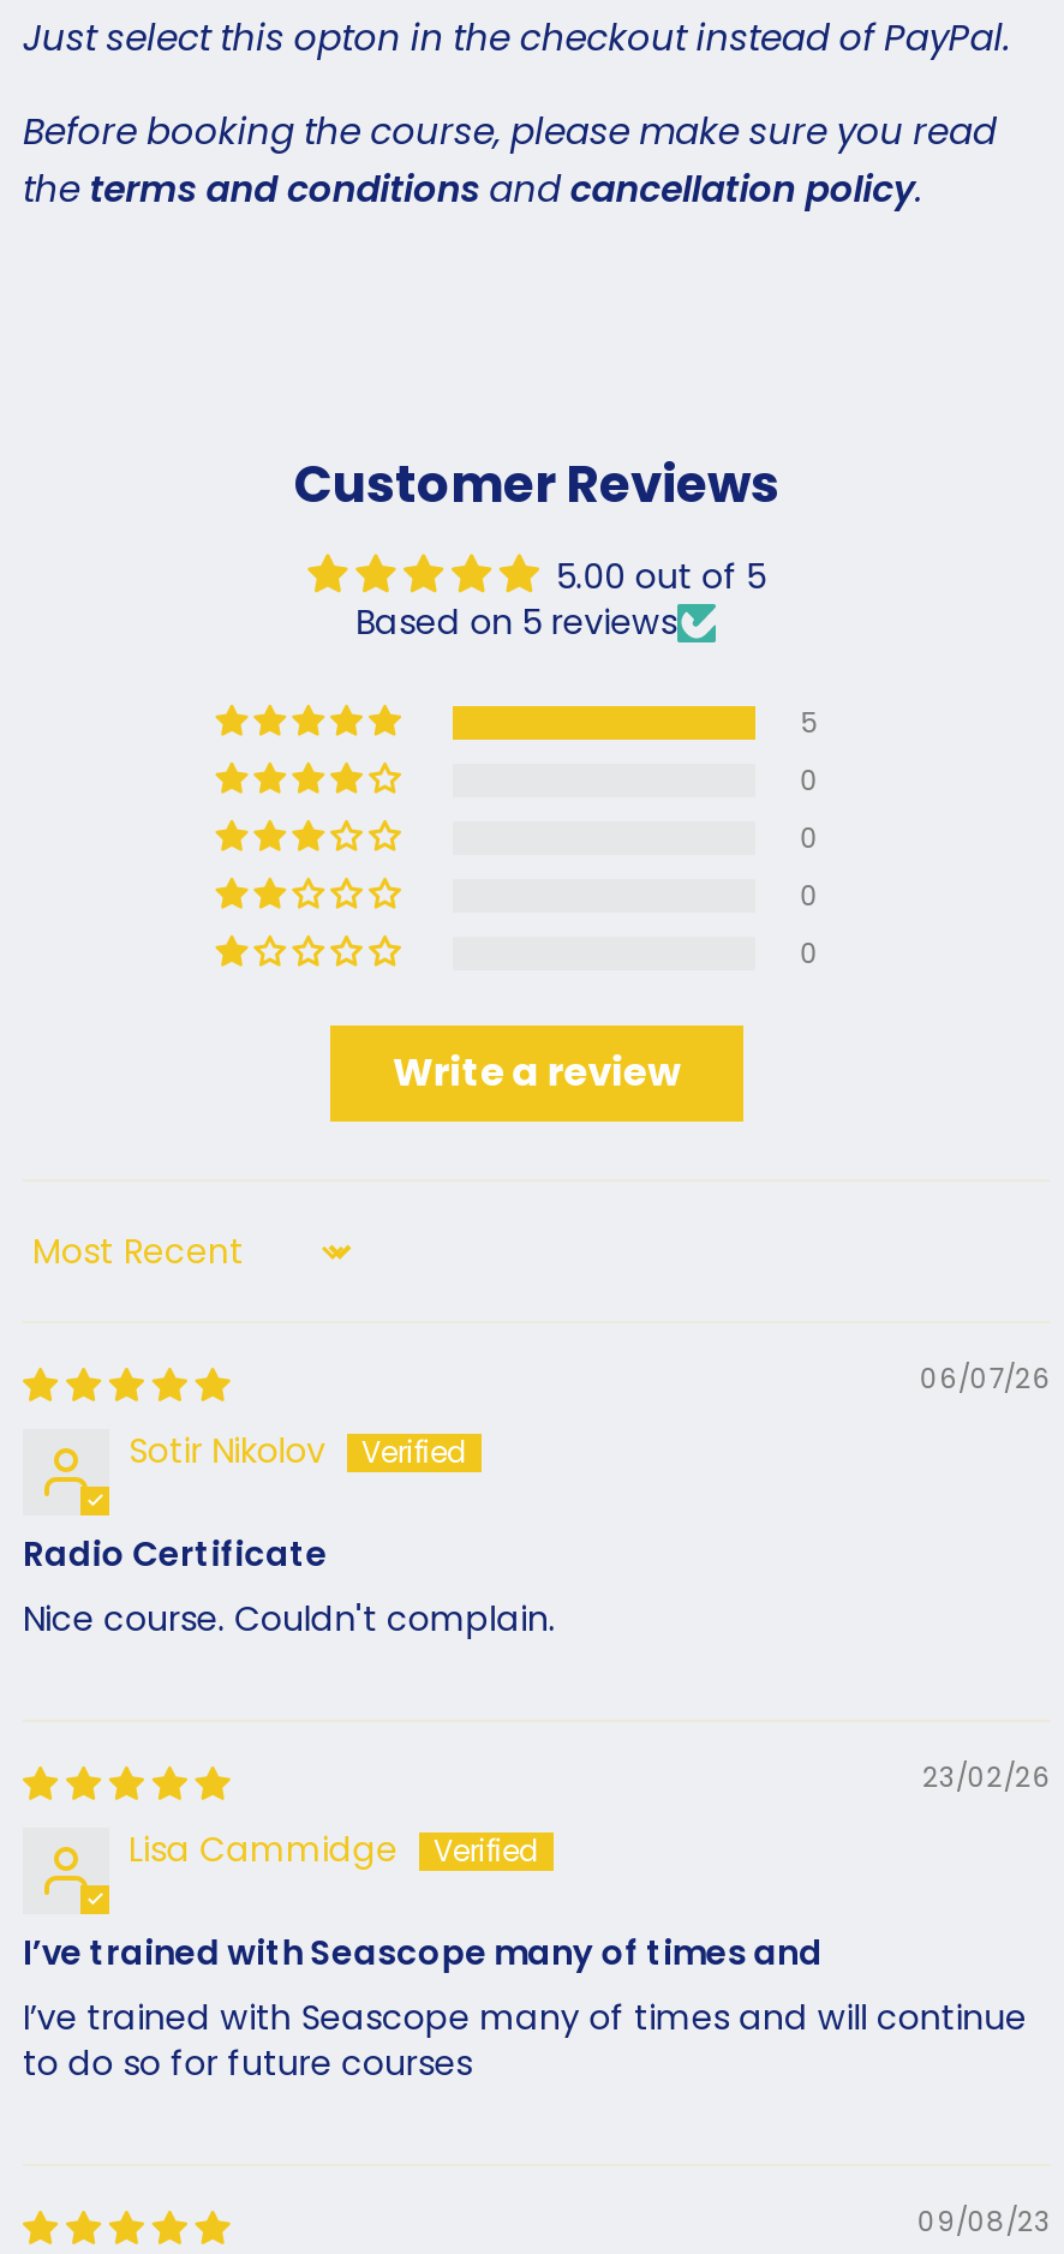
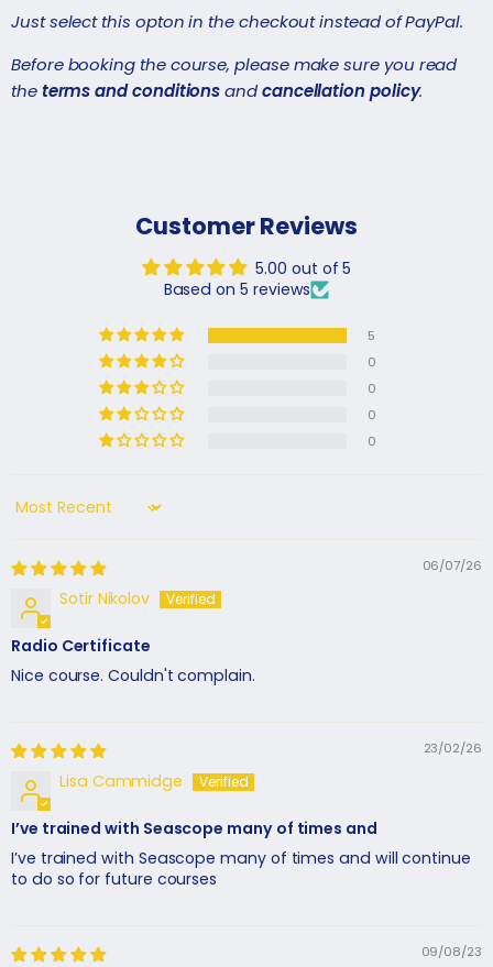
- Write a review
